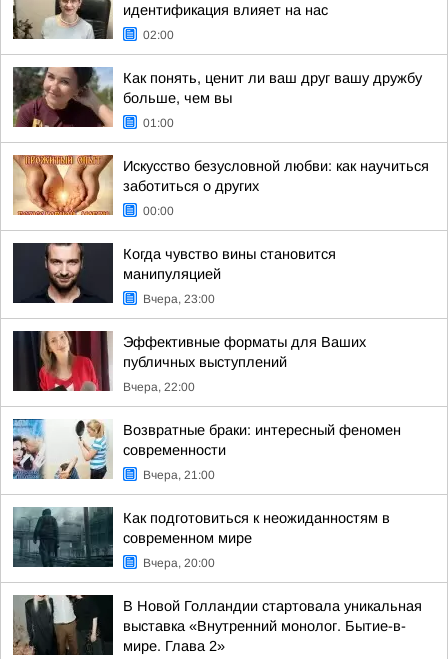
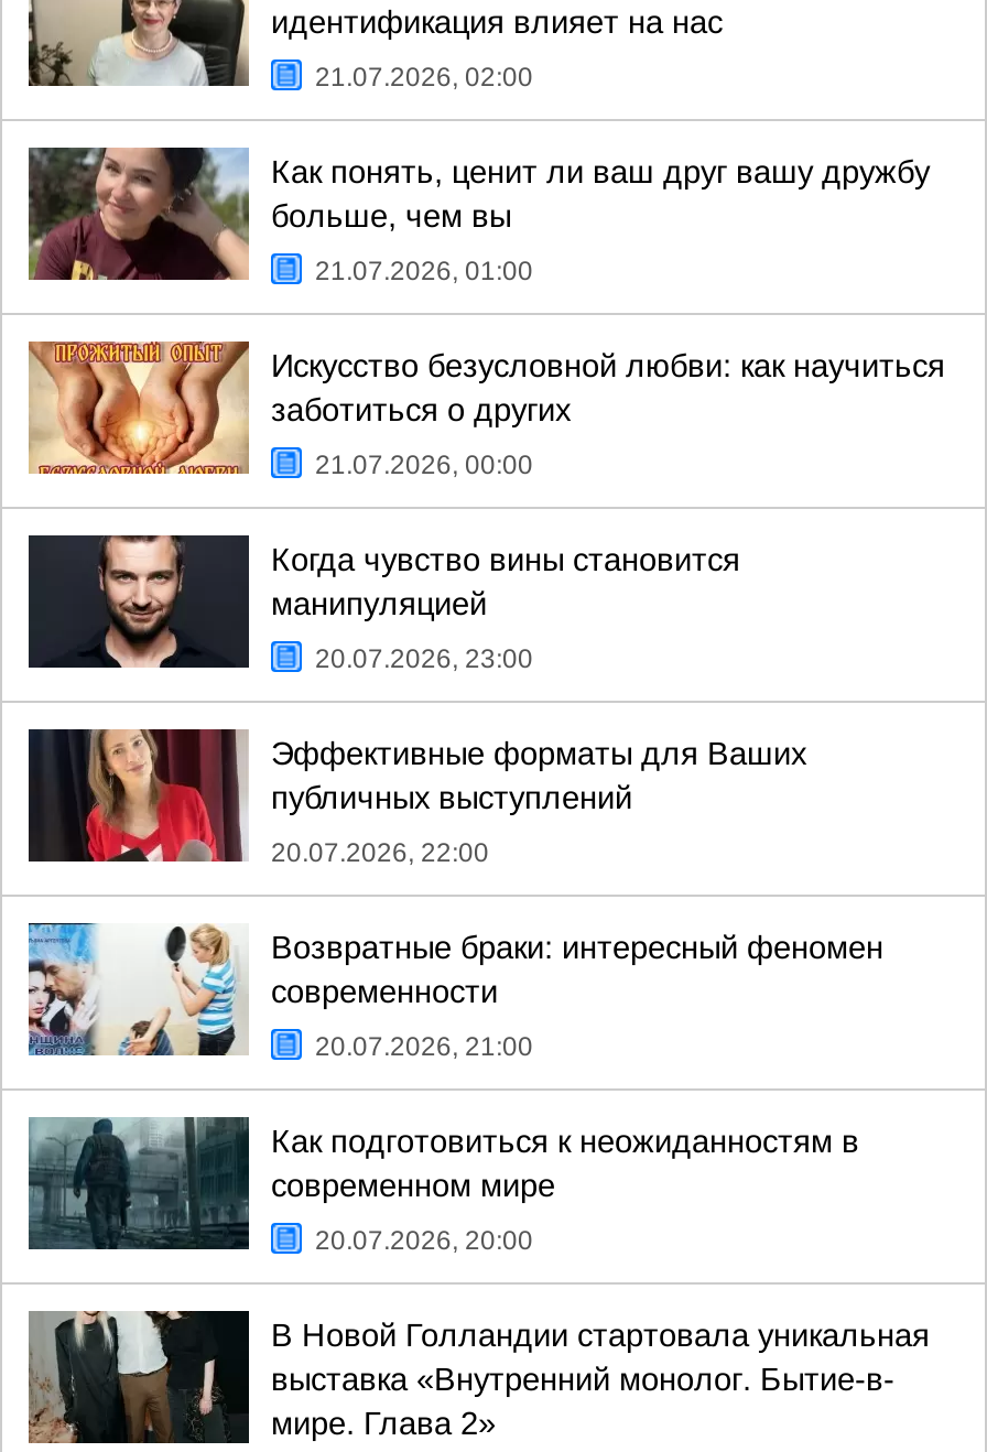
- 02:00
+ 21.07.2026, 02:00

- 01:00
+ 21.07.2026, 01:00

- 00:00
+ 21.07.2026, 00:00

- Вчера, 23:00
+ 20.07.2026, 23:00

- Вчера, 22:00
+ 20.07.2026, 22:00

- Вчера, 21:00
+ 20.07.2026, 21:00

- Вчера, 20:00
+ 20.07.2026, 20:00
